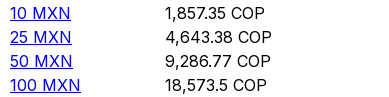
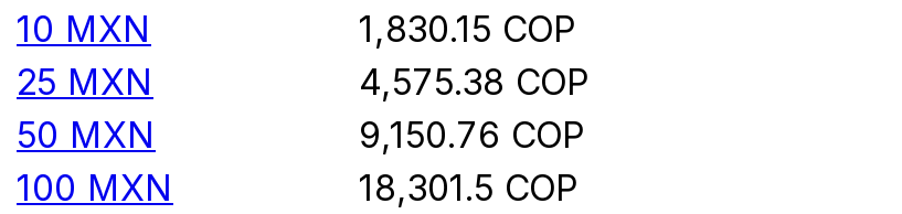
- 1,857.35 COP
+ 1,830.15 COP

- 4,643.38 COP
+ 4,575.38 COP

- 9,286.77 COP
+ 9,150.76 COP

- 18,573.5 COP
+ 18,301.5 COP
